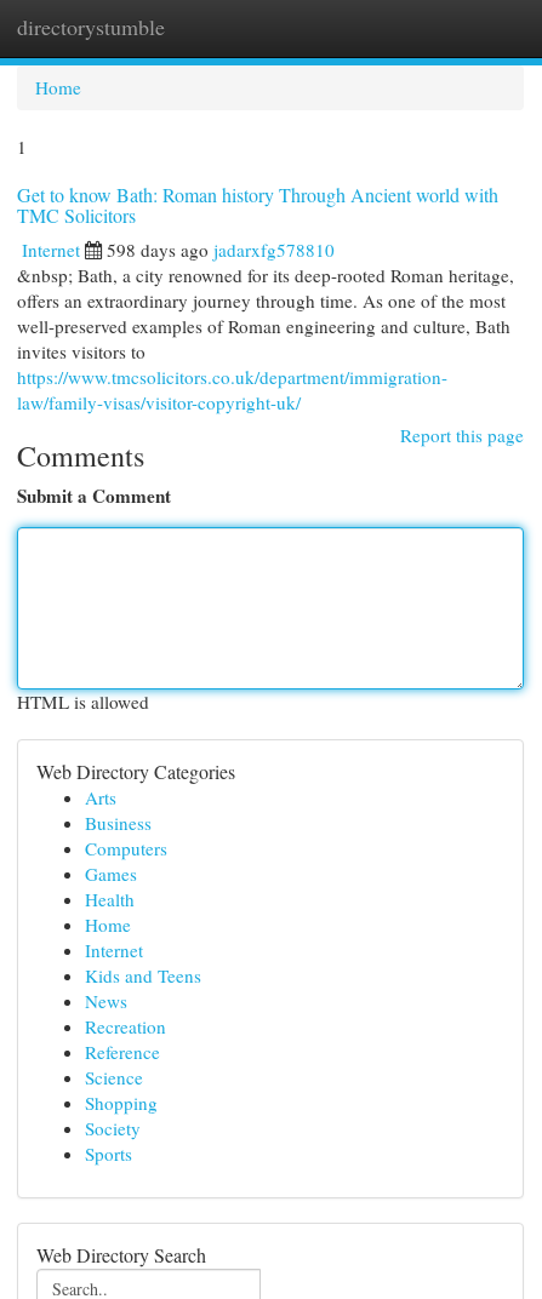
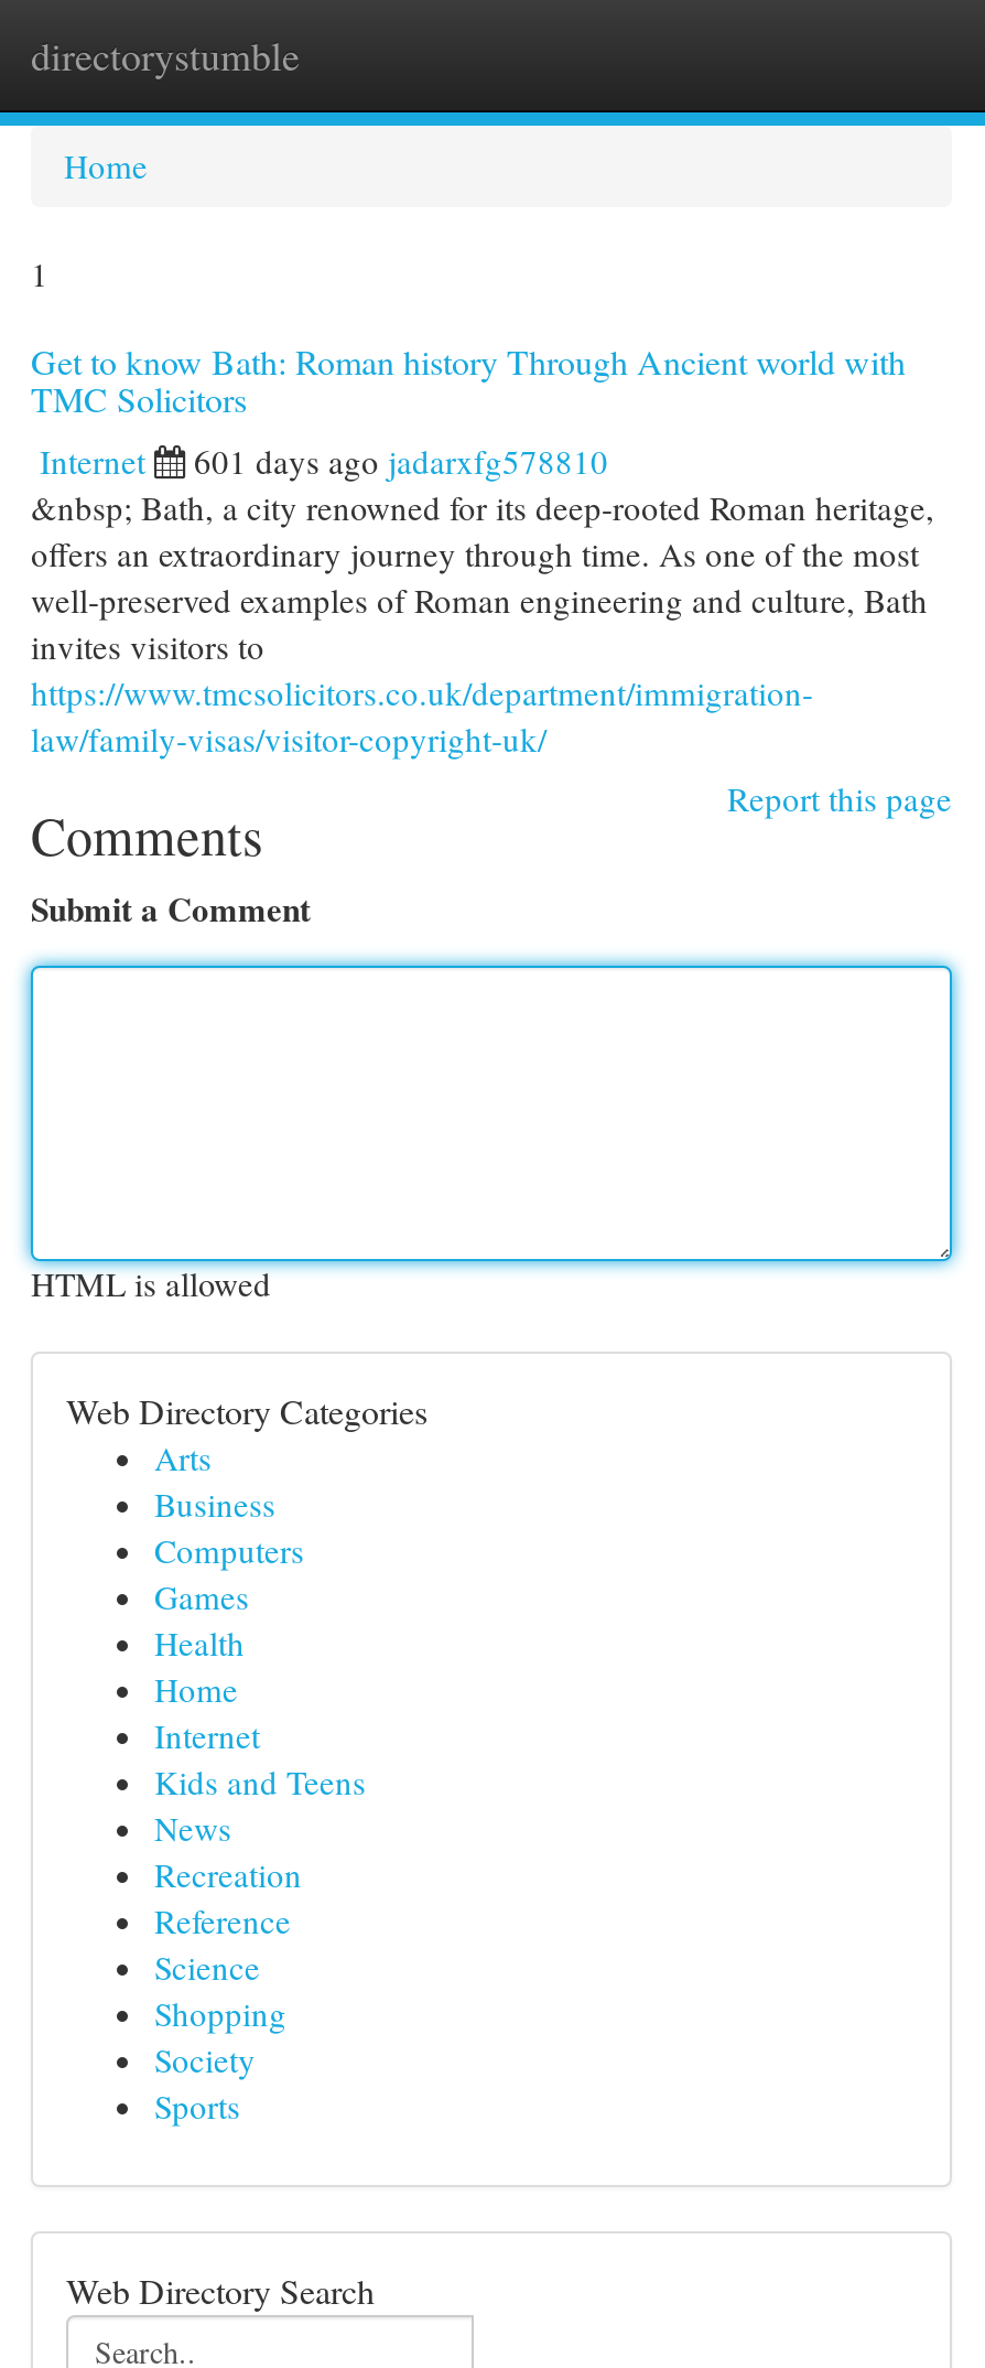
- 598 days ago jadarxfg578810
+ 601 days ago jadarxfg578810
